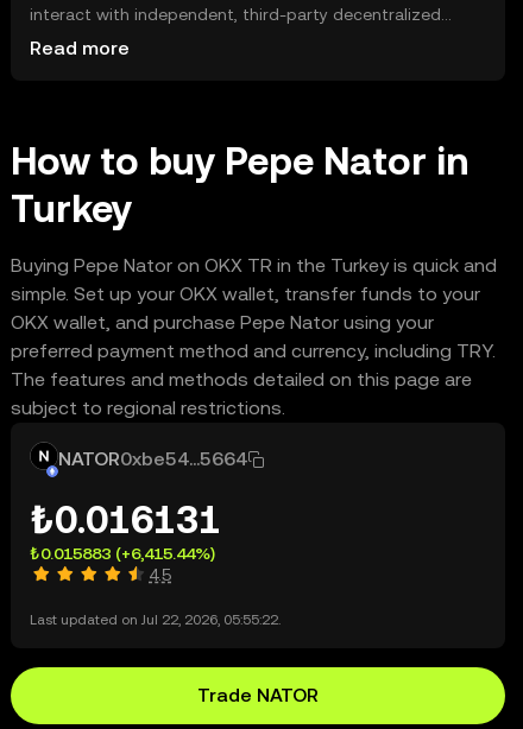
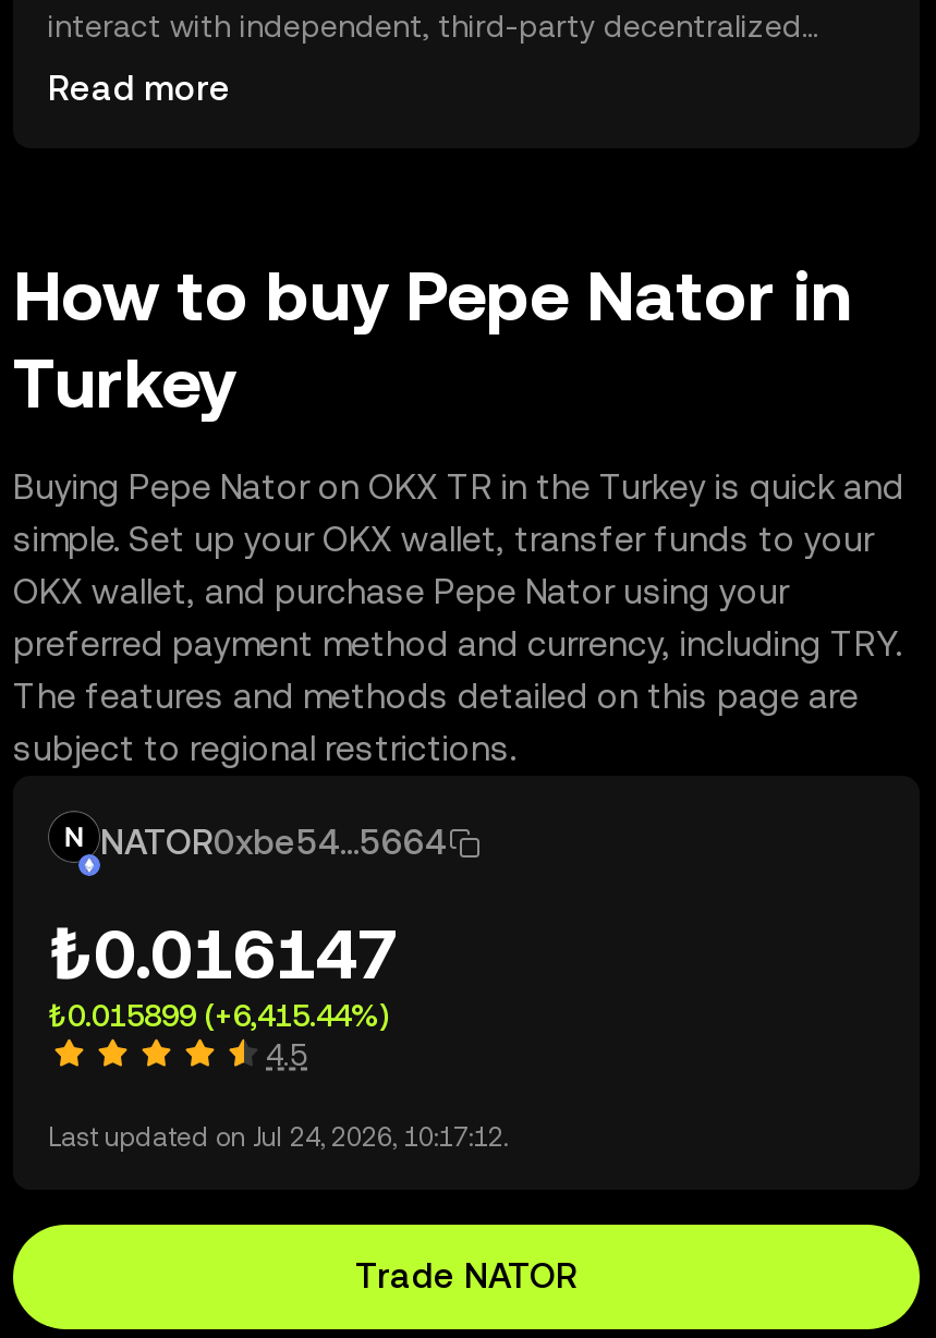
- ₺0.016131
+ ₺0.016147

- ₺0.015883 (+6,415.44%)
+ ₺0.015899 (+6,415.44%)

- Last updated on Jul 22, 2026, 05:55:22.
+ Last updated on Jul 24, 2026, 10:17:12.
